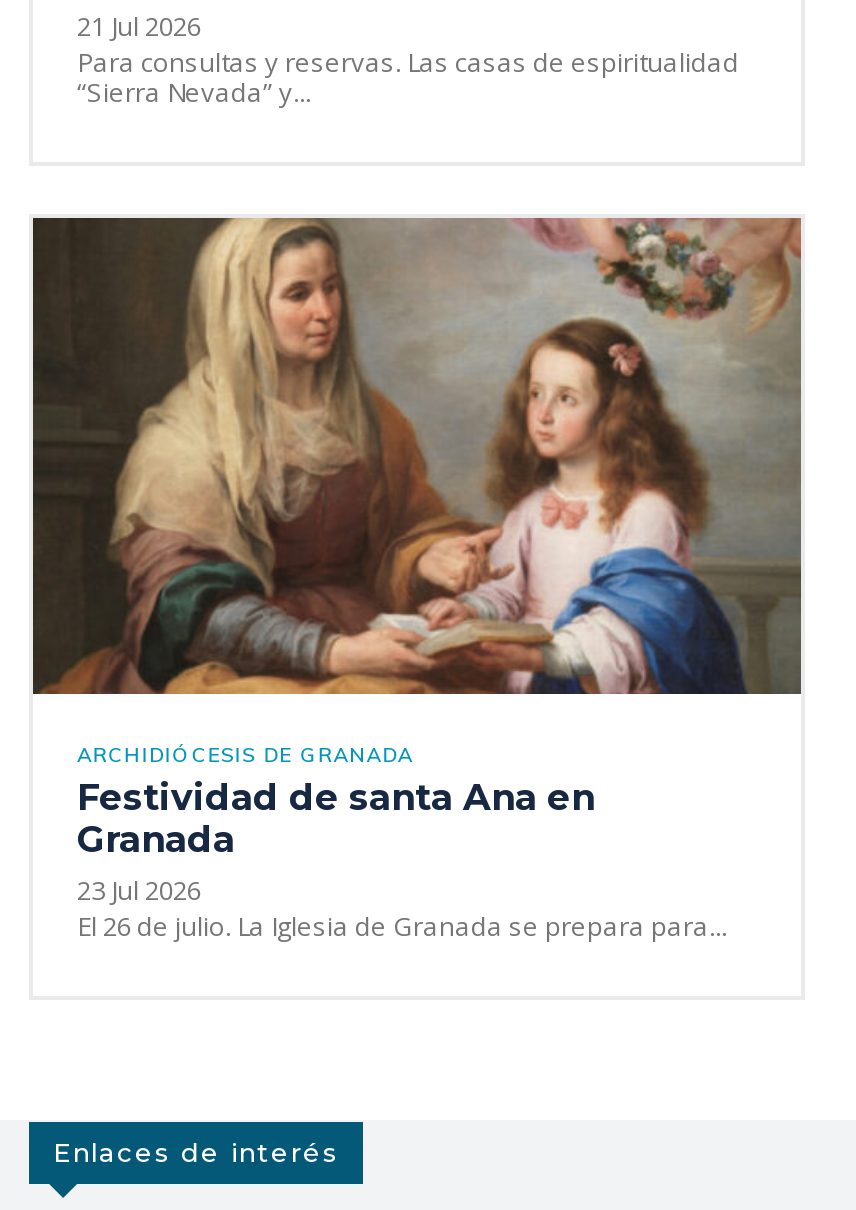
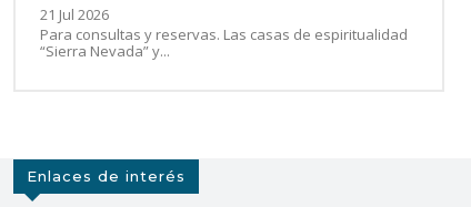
- [image]
- ARCHIDIÓCESIS DE GRANADA
- Festividad de santa Ana en
- Granada
- 23 Jul 2026
- El 26 de julio. La Iglesia de Granada se prepara para...
